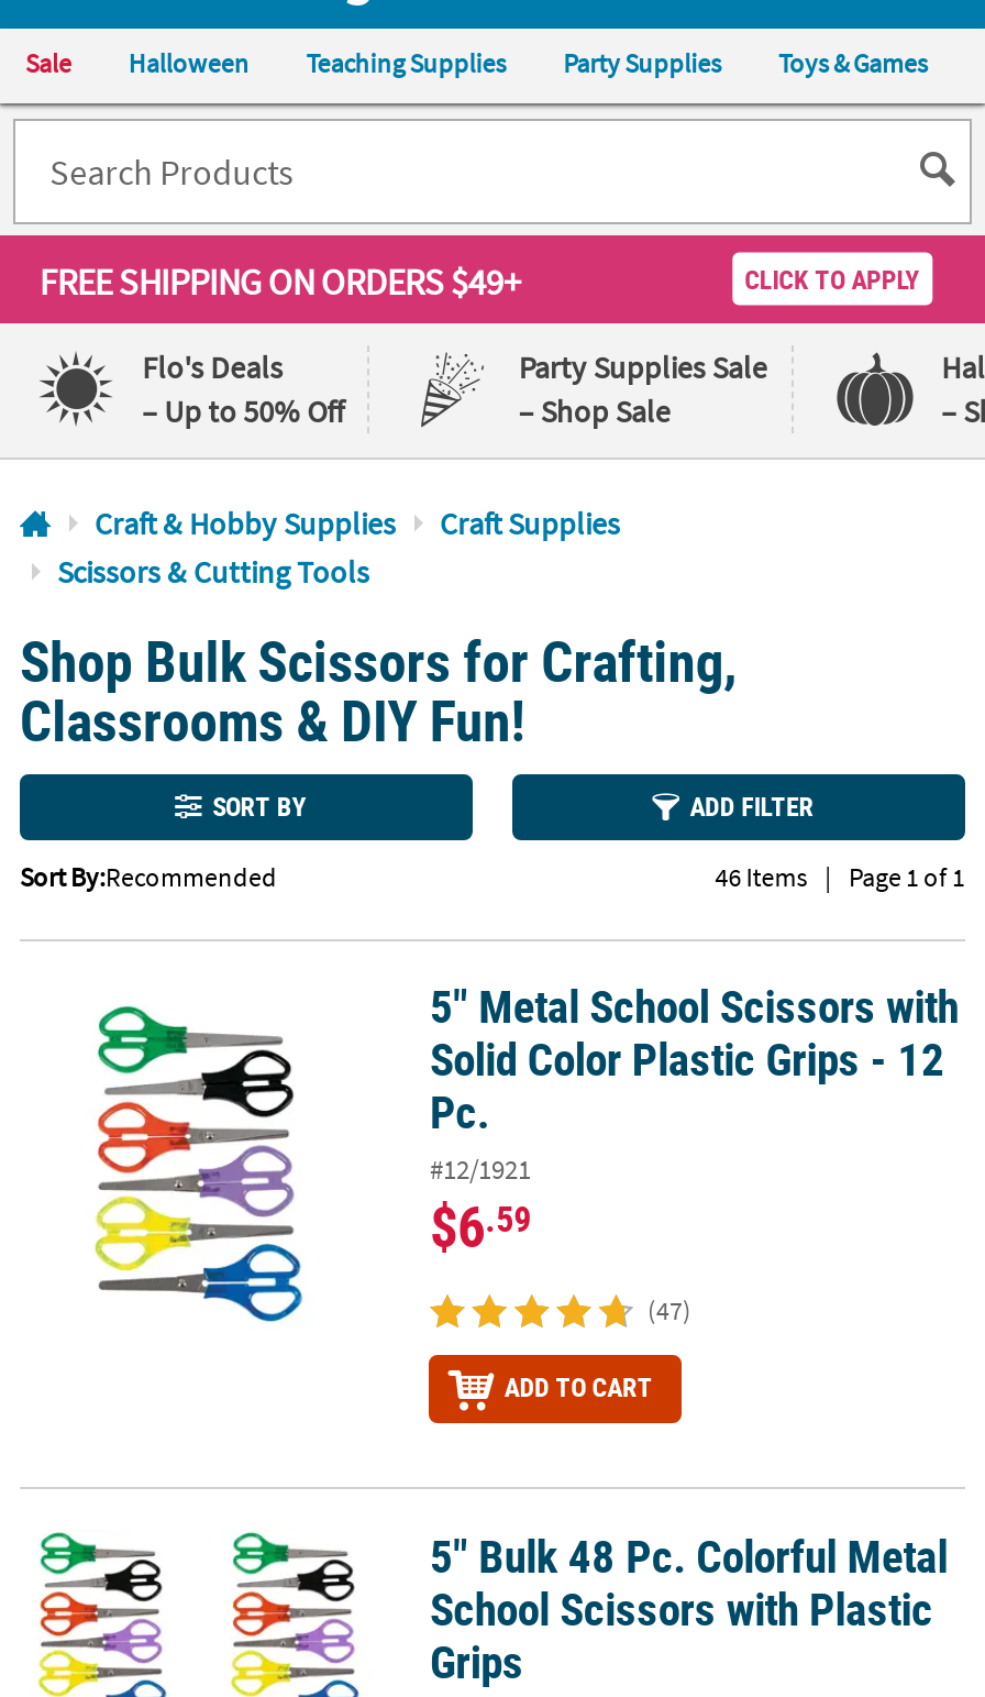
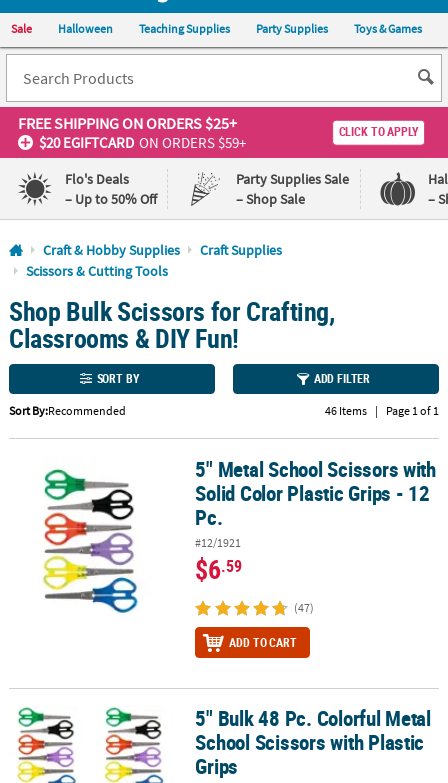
- FREE SHIPPING ON ORDERS $49+
+ FREE SHIPPING ON ORDERS $25+
+ $20 EGIFTCARD ON ORDERS $59+
